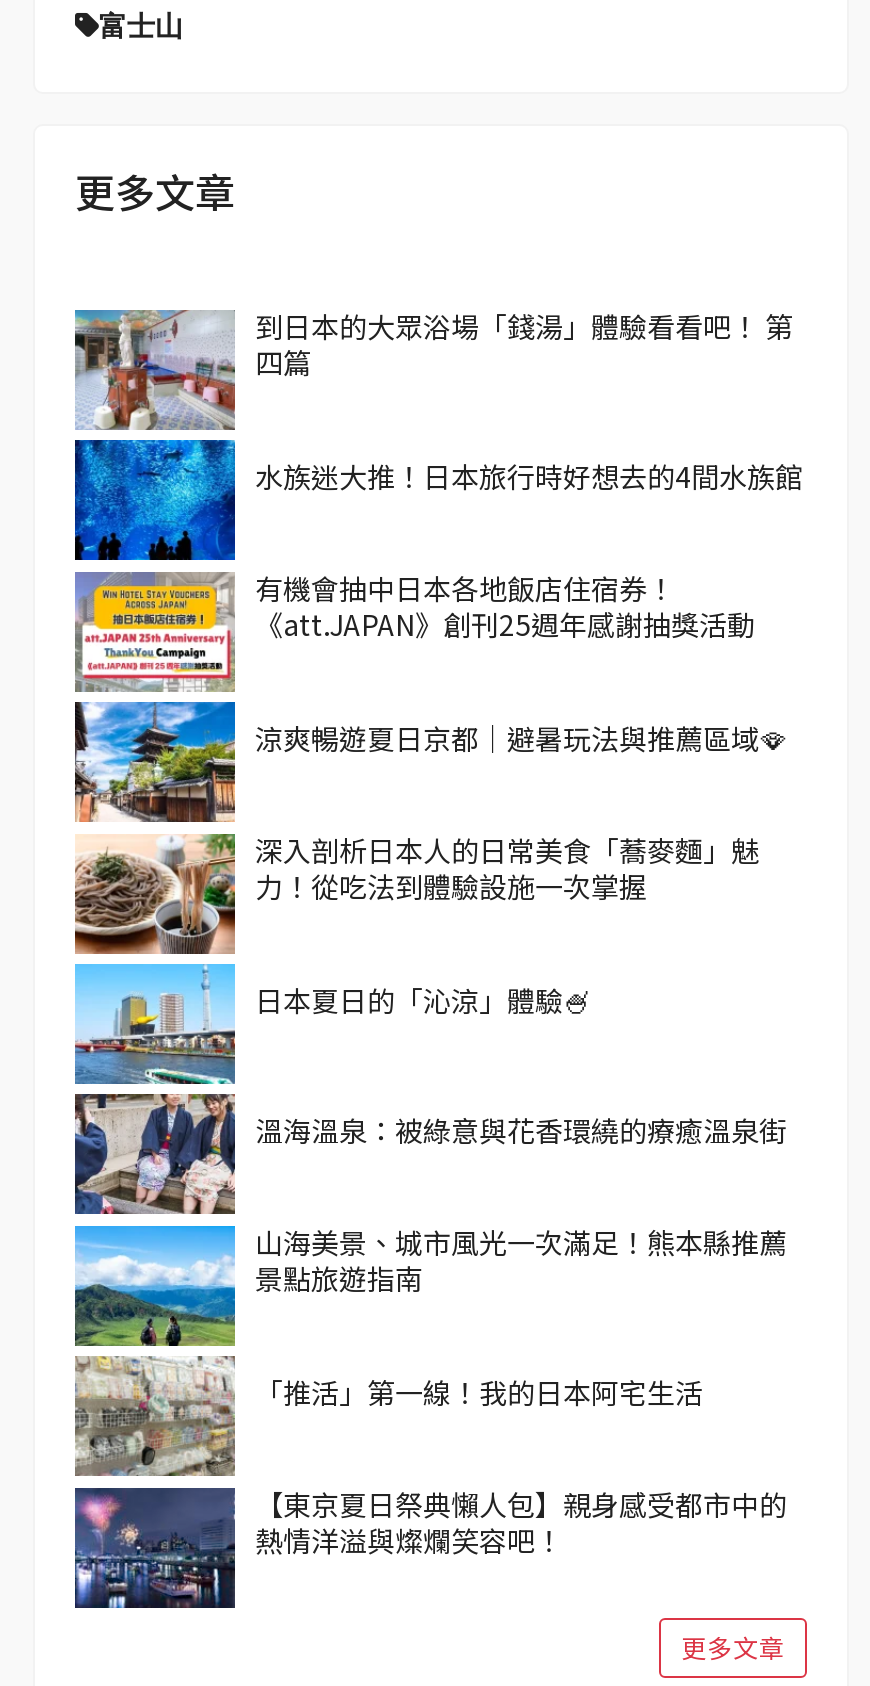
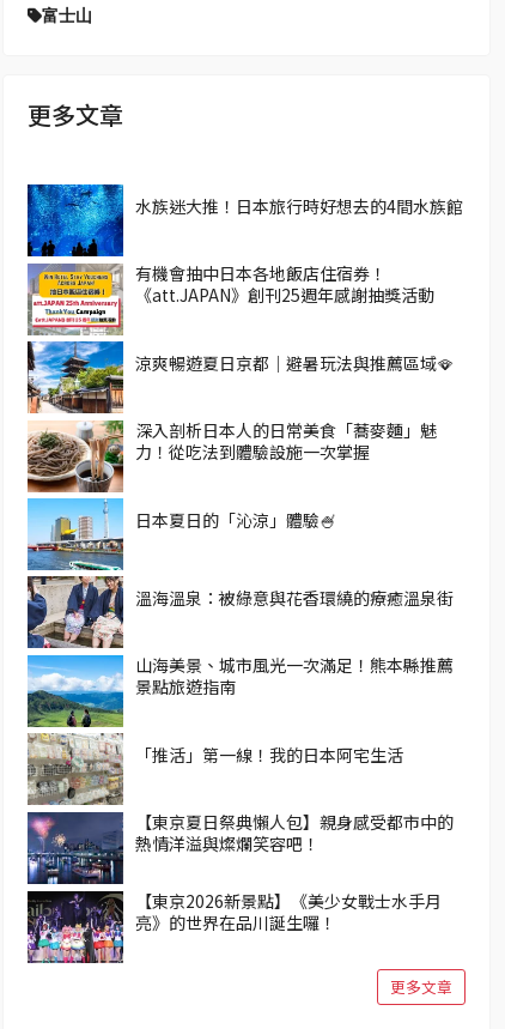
- [image]
- 到日本的大眾浴場「錢湯」體驗看看吧！ 第
- 四篇

moved up: 水族迷大推！日本旅行時好想去的4間水族館 | 有機會抽中日本各地飯店住宿券！ | 《att.JAPAN》創刊25週年感謝抽獎活動 | ... | 【東京夏日祭典懶人包】親身感受都市中的 | 熱情洋溢與燦爛笑容吧！

+ [image]
+ 【東京2026新景點】《美少女戰士水手月
+ 亮》的世界在品川誕生囉！
